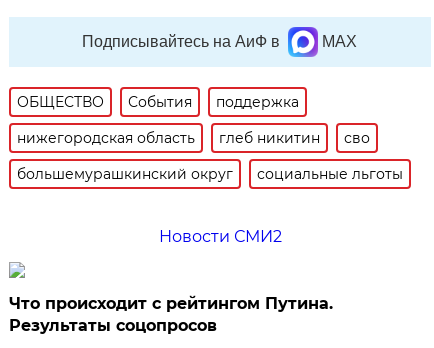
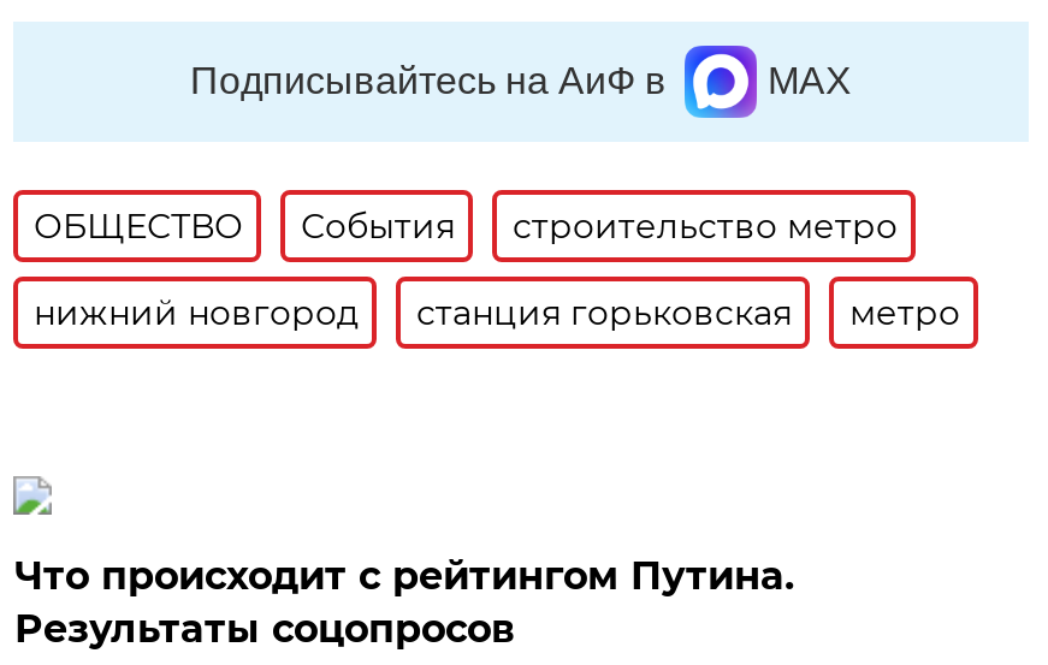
- поддержка
- нижегородская область
- глеб никитин
- сво
- большемурашкинский округ
- социальные льготы
- Новости СМИ2
+ строительство метро
+ нижний новгород
+ станция горьковская
+ метро
